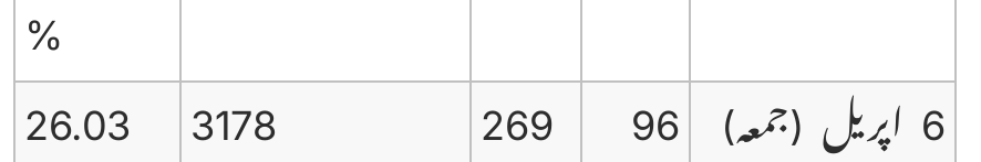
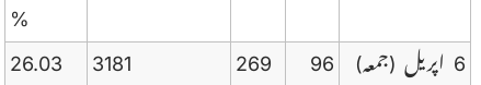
- 26.03 3178
+ 26.03 3181
